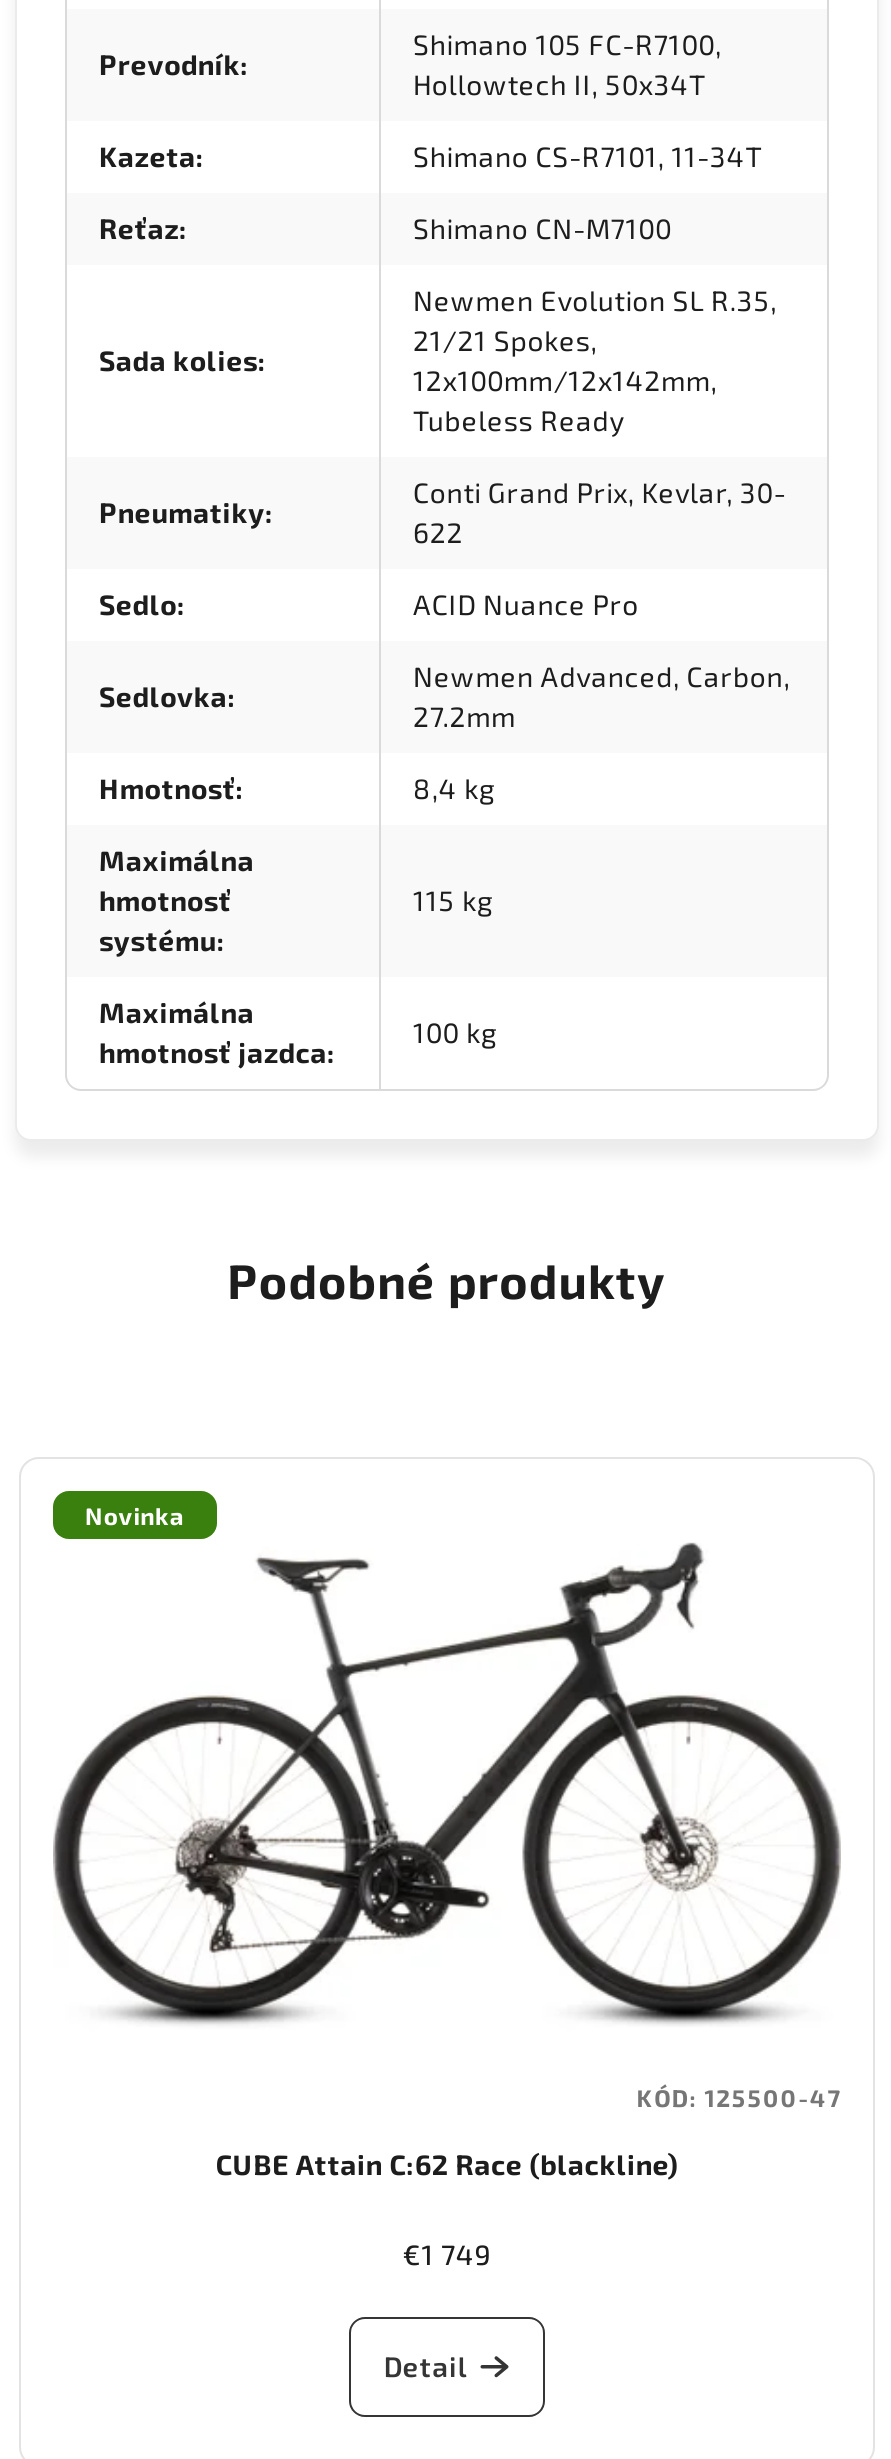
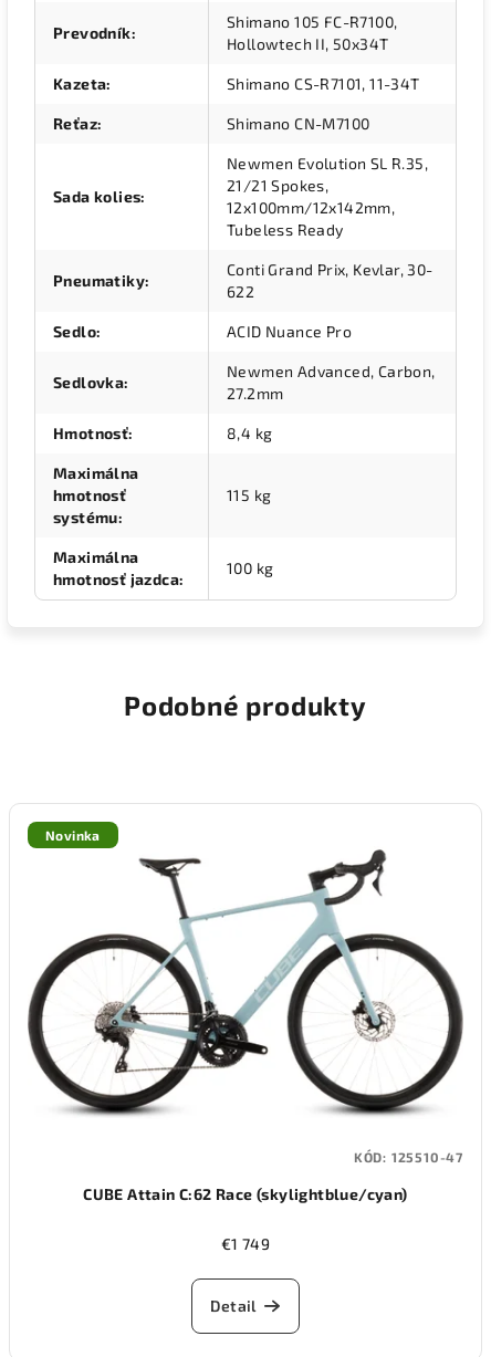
- [image]
+ [image]

- KÓD: 125500-47
+ KÓD: 125510-47

- CUBE Attain C:62 Race (blackline)
+ CUBE Attain C:62 Race (skylightblue/cyan)
